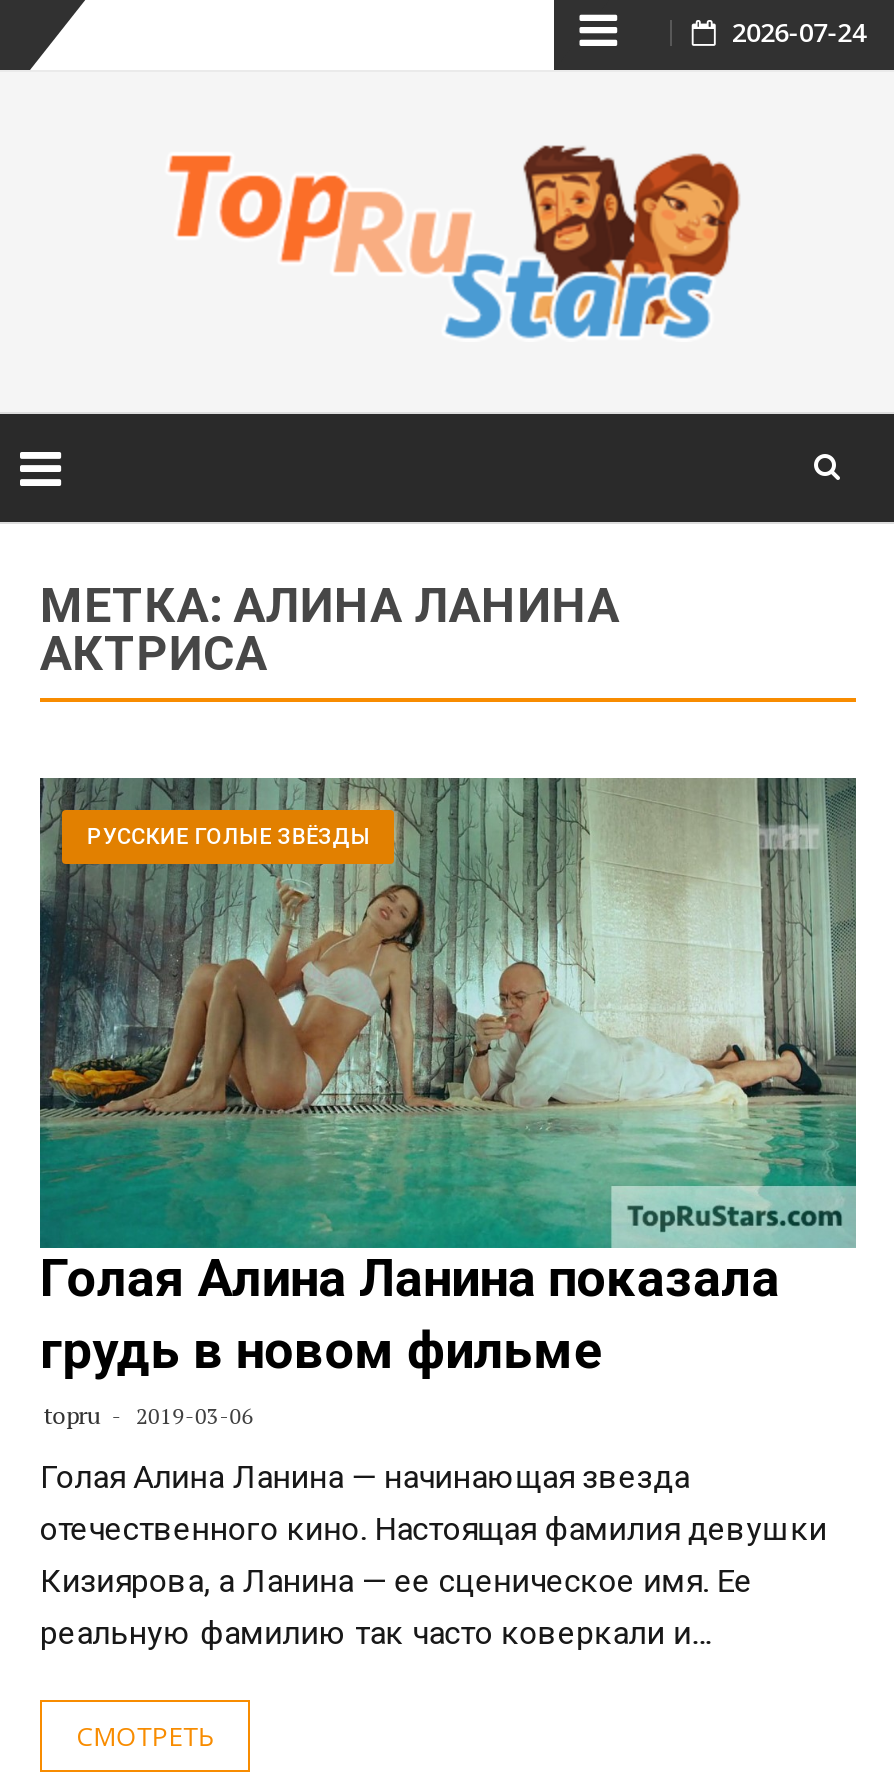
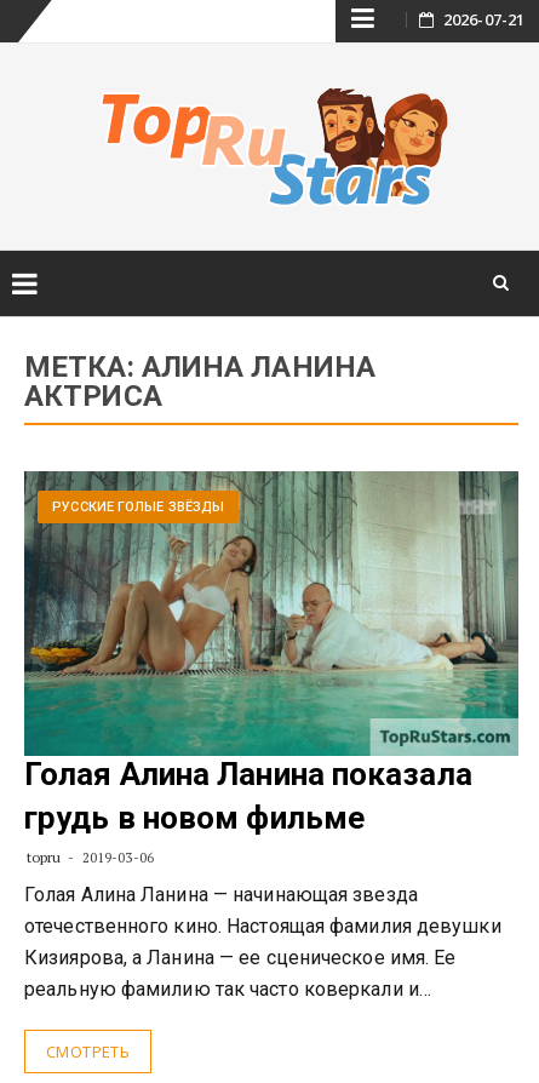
- 2026-07-24
+ 2026-07-21
